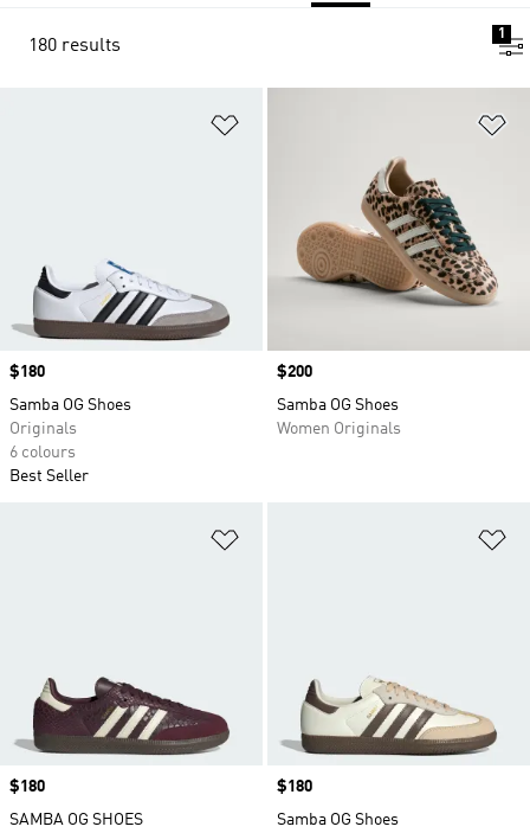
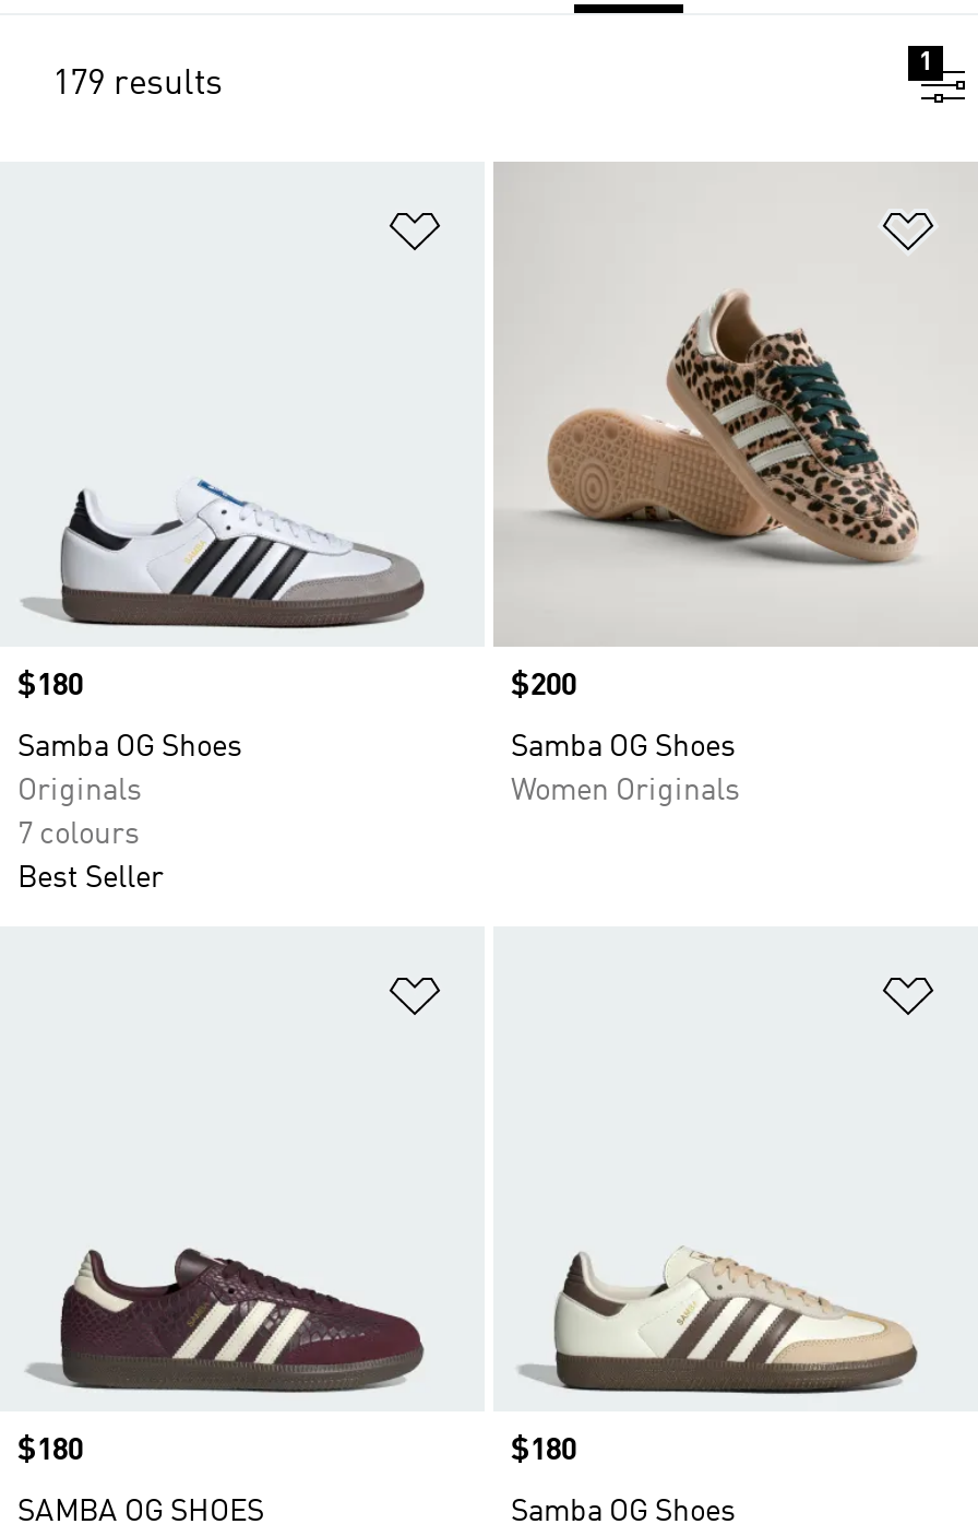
- 180 results
+ 179 results

- 6 colours
+ 7 colours
